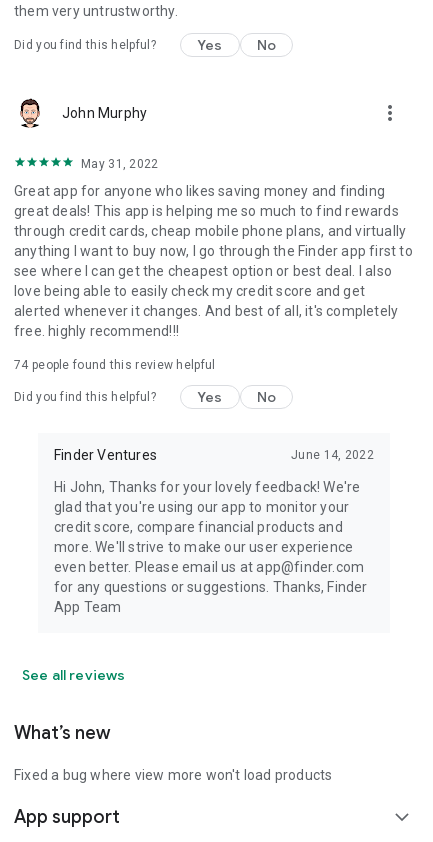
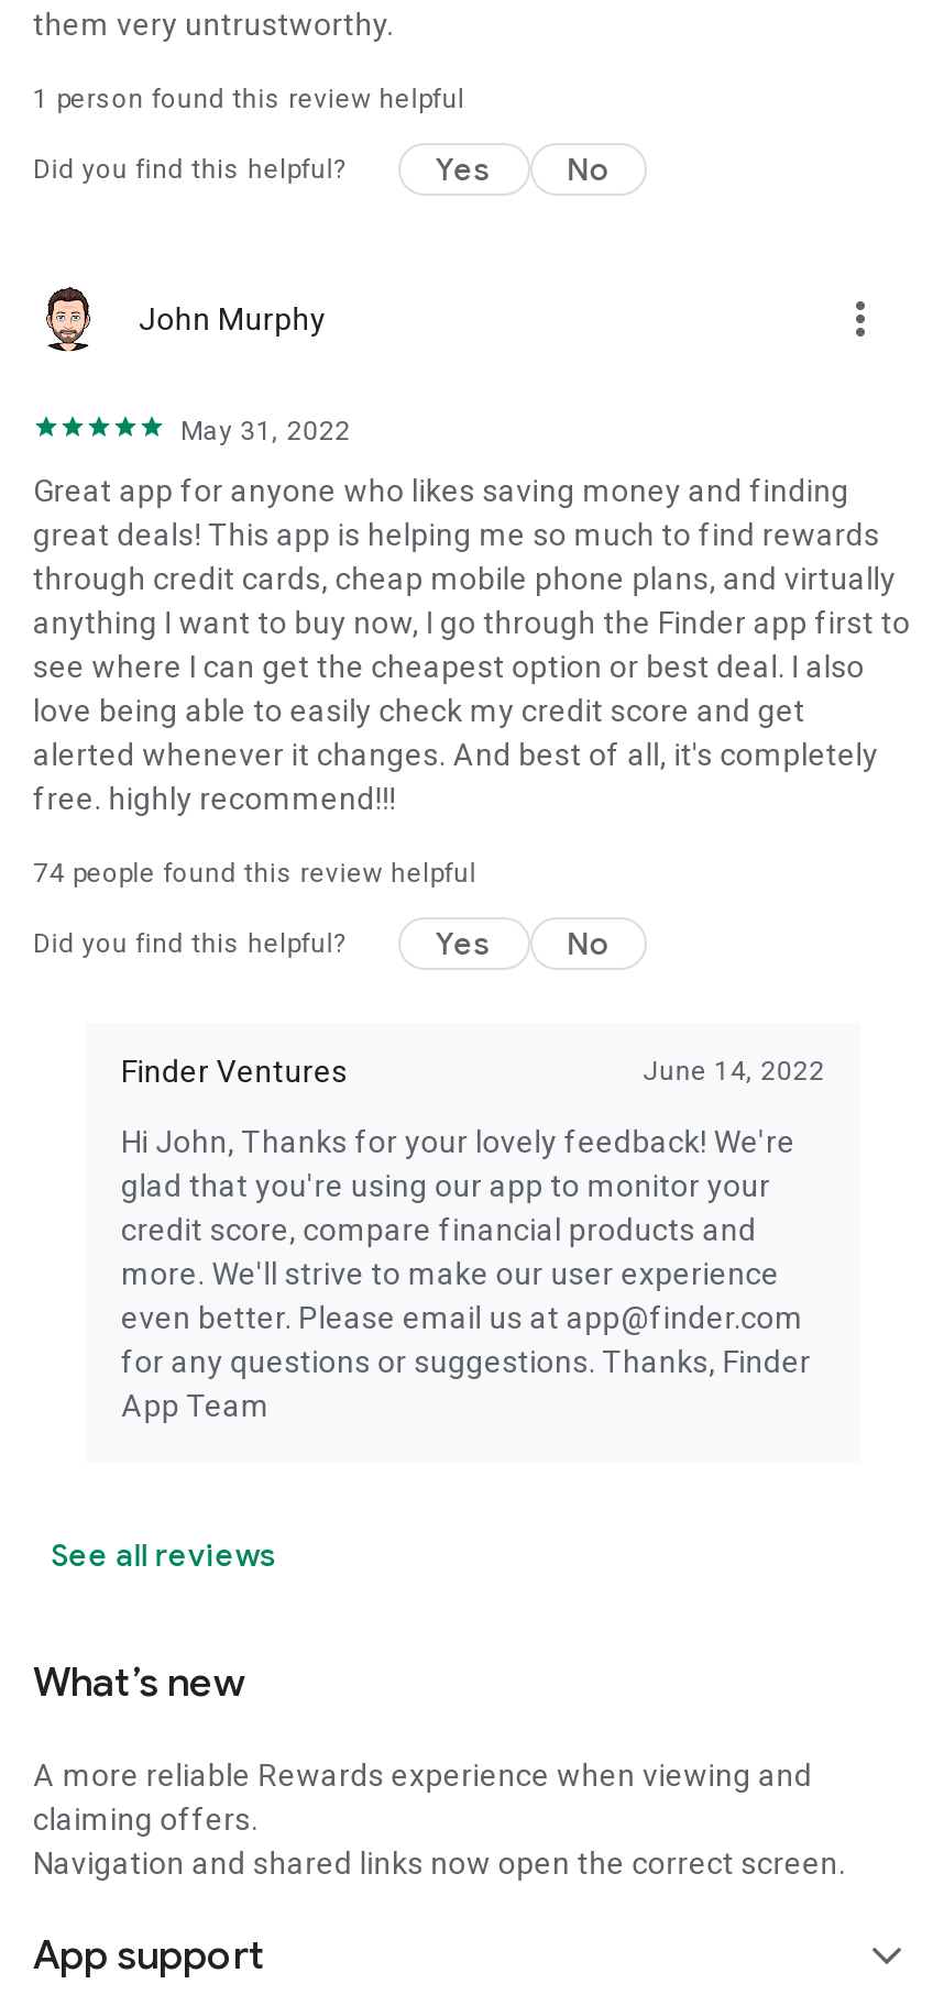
+ 1 person found this review helpful

- Fixed a bug where view more won't load products
+ A more reliable Rewards experience when viewing and
+ claiming offers.
+ Navigation and shared links now open the correct screen.
